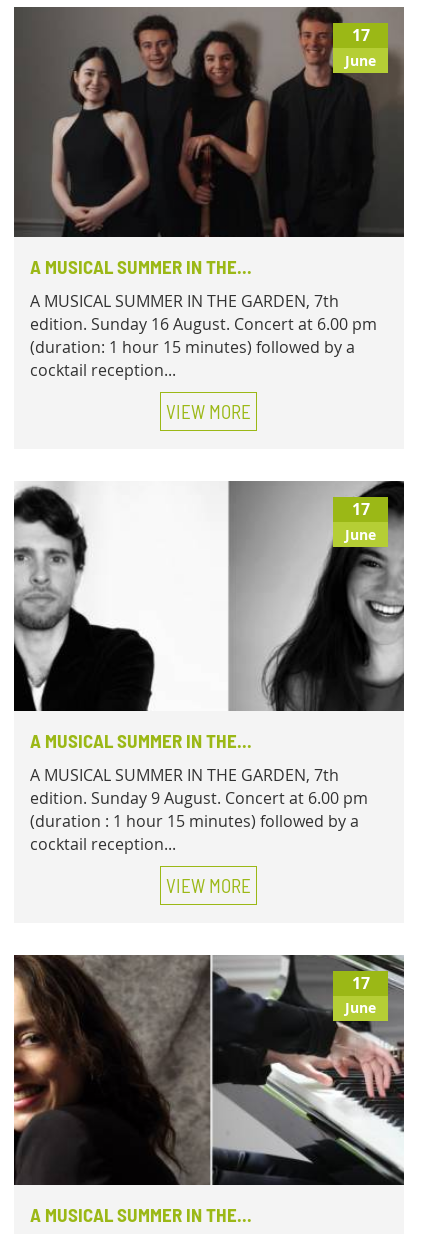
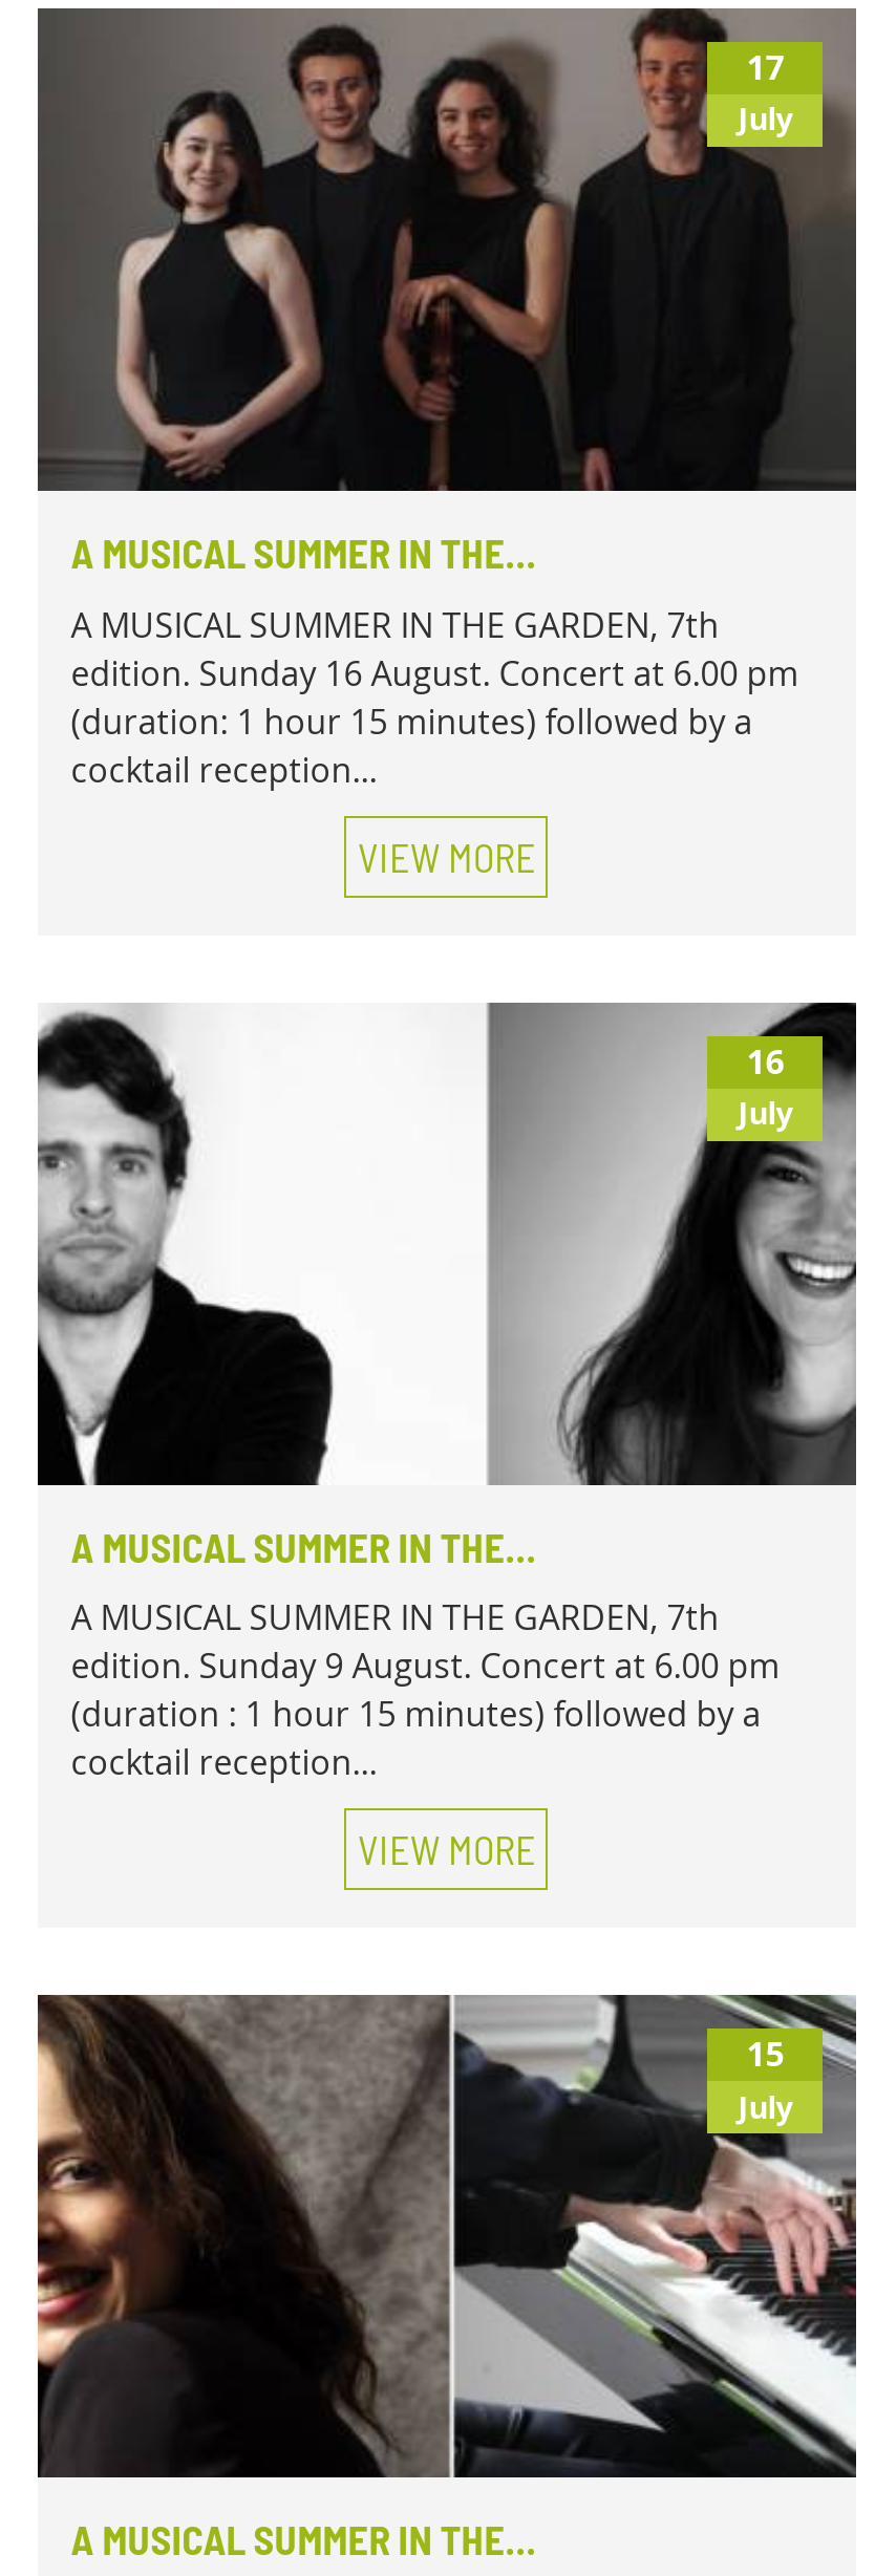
- June
+ July

- 17
- June
+ 16
+ July

- 17
- June
+ 15
+ July
